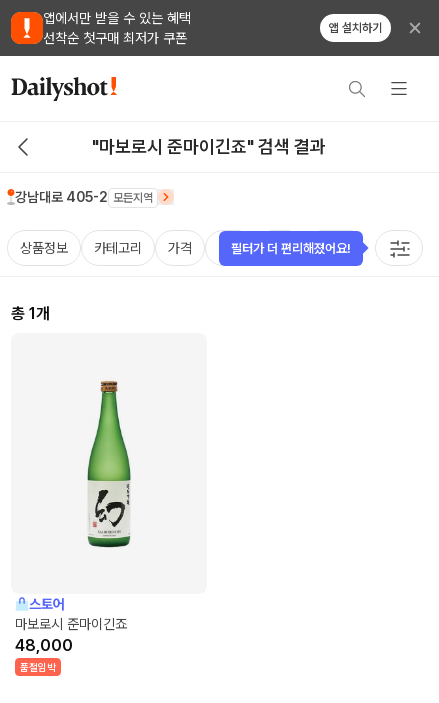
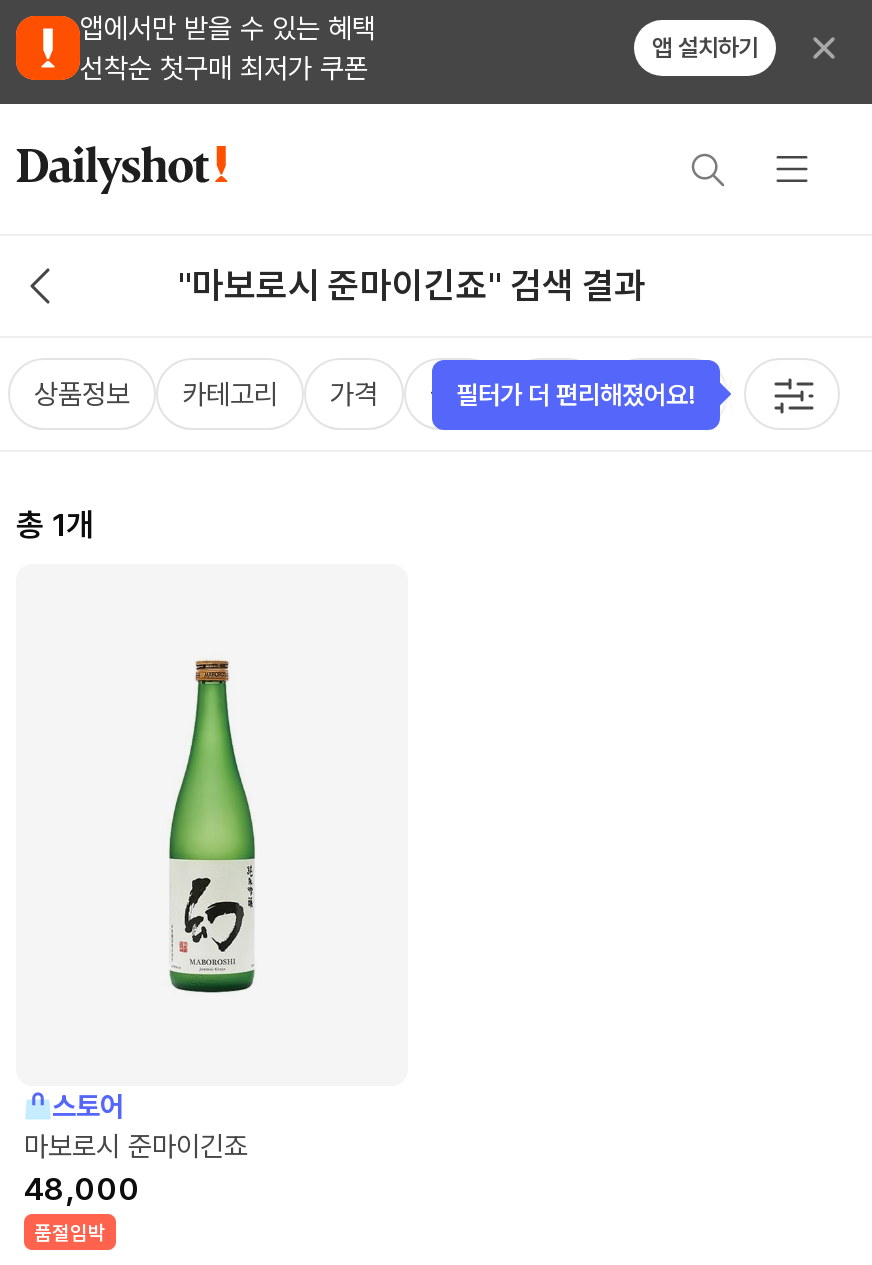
- 강남대로 405-2 모든지역
